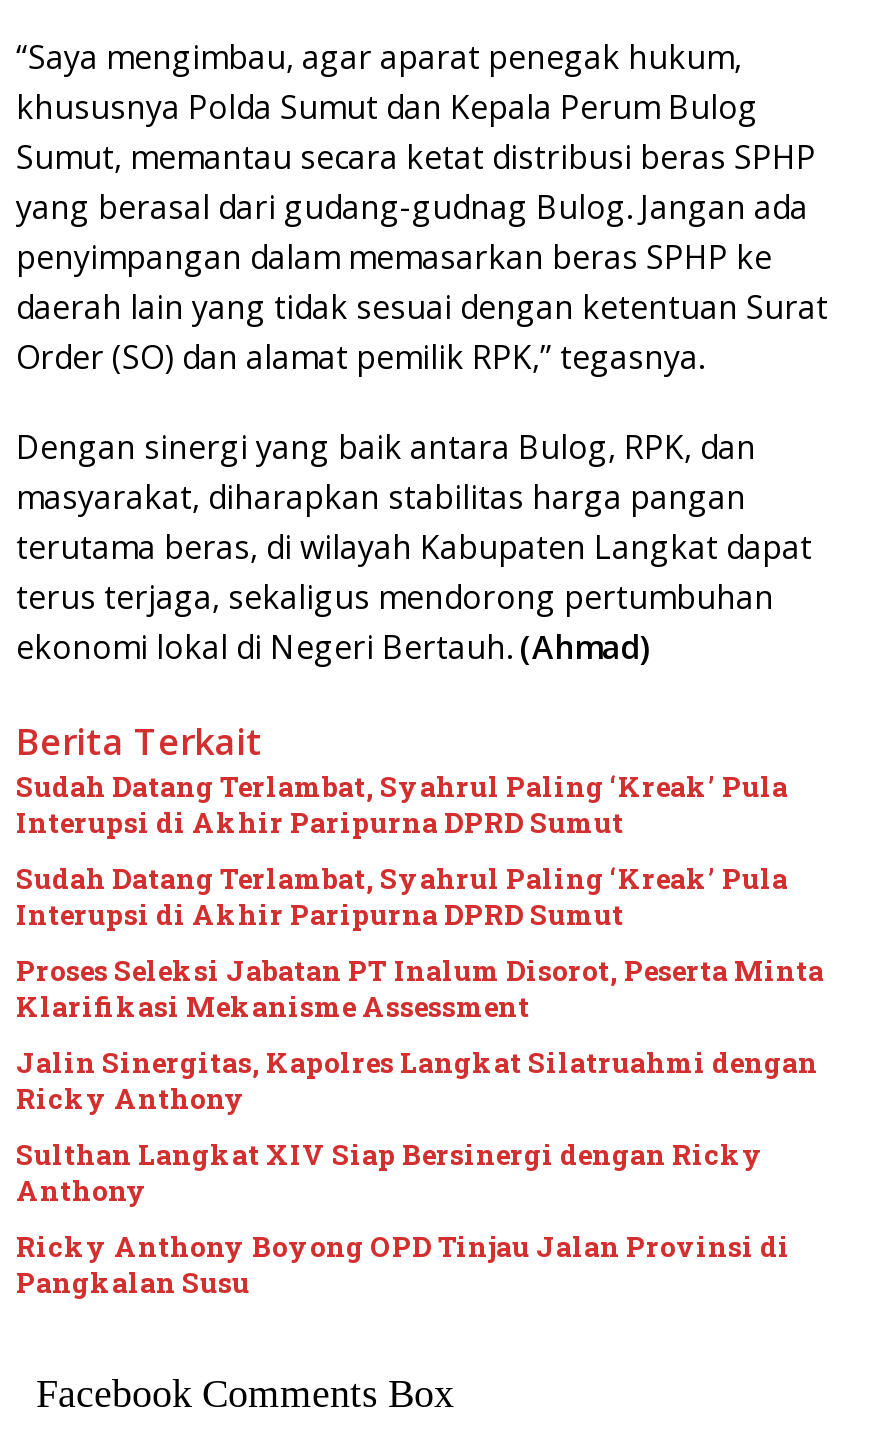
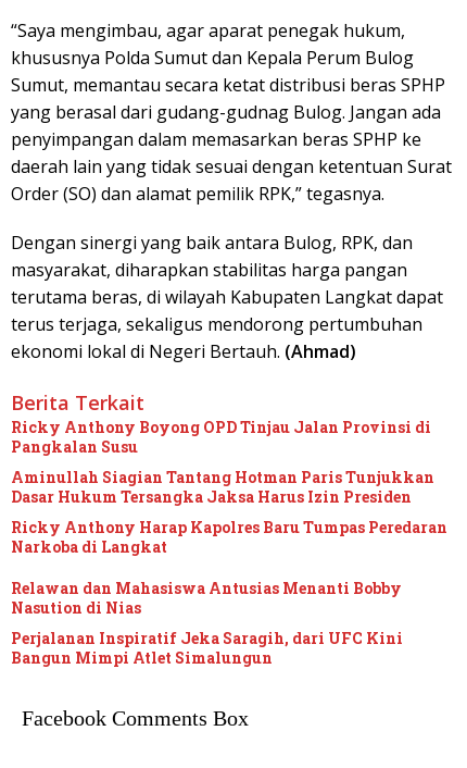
- Sudah Datang Terlambat, Syahrul Paling ‘Kreak’ Pula
- Interupsi di Akhir Paripurna DPRD Sumut
- Sudah Datang Terlambat, Syahrul Paling ‘Kreak’ Pula
- Interupsi di Akhir Paripurna DPRD Sumut
- Proses Seleksi Jabatan PT Inalum Disorot, Peserta Minta
- Klarifikasi Mekanisme Assessment
- Jalin Sinergitas, Kapolres Langkat Silatruahmi dengan
- Ricky Anthony
- Sulthan Langkat XIV Siap Bersinergi dengan Ricky
- Anthony

moved up: Ricky Anthony Boyong OPD Tinjau Jalan Provinsi di | Pangkalan Susu

+ Aminullah Siagian Tantang Hotman Paris Tunjukkan
+ Dasar Hukum Tersangka Jaksa Harus Izin Presiden
+ Ricky Anthony Harap Kapolres Baru Tumpas Peredaran
+ Narkoba di Langkat
+ Relawan dan Mahasiswa Antusias Menanti Bobby
+ Nasution di Nias
+ Perjalanan Inspiratif Jeka Saragih, dari UFC Kini
+ Bangun Mimpi Atlet Simalungun
